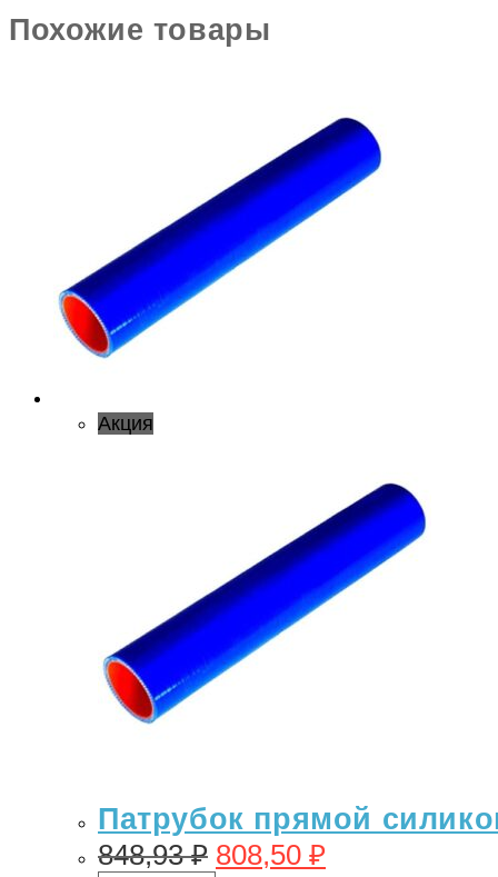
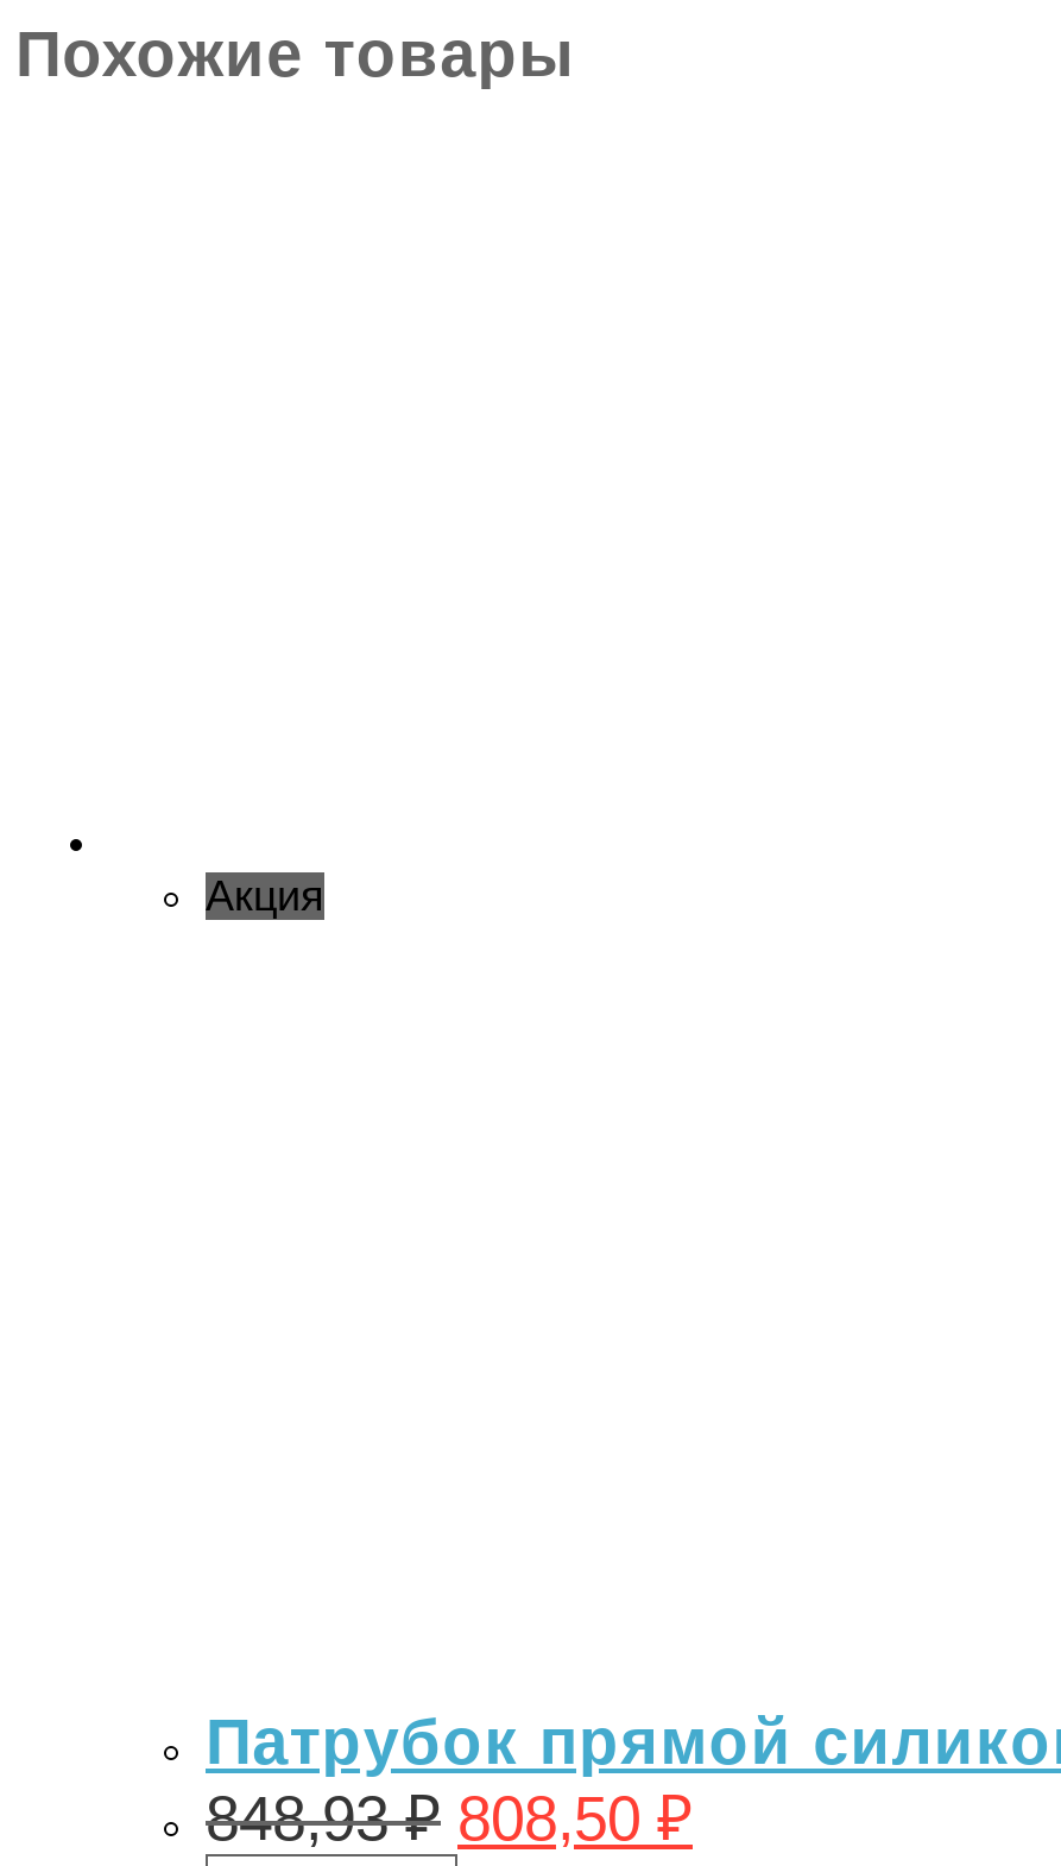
- [image]

- [image]
